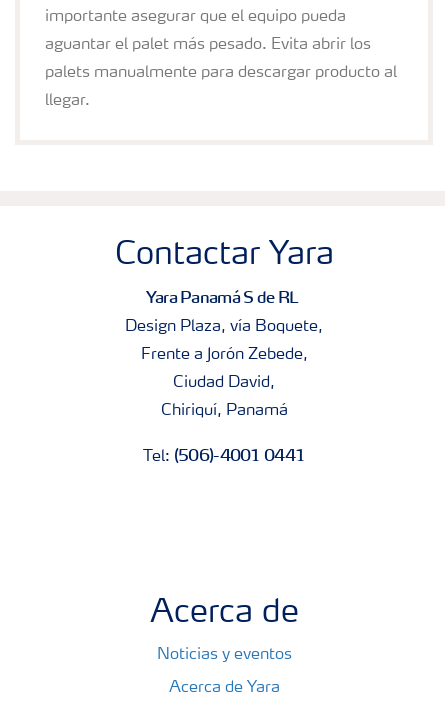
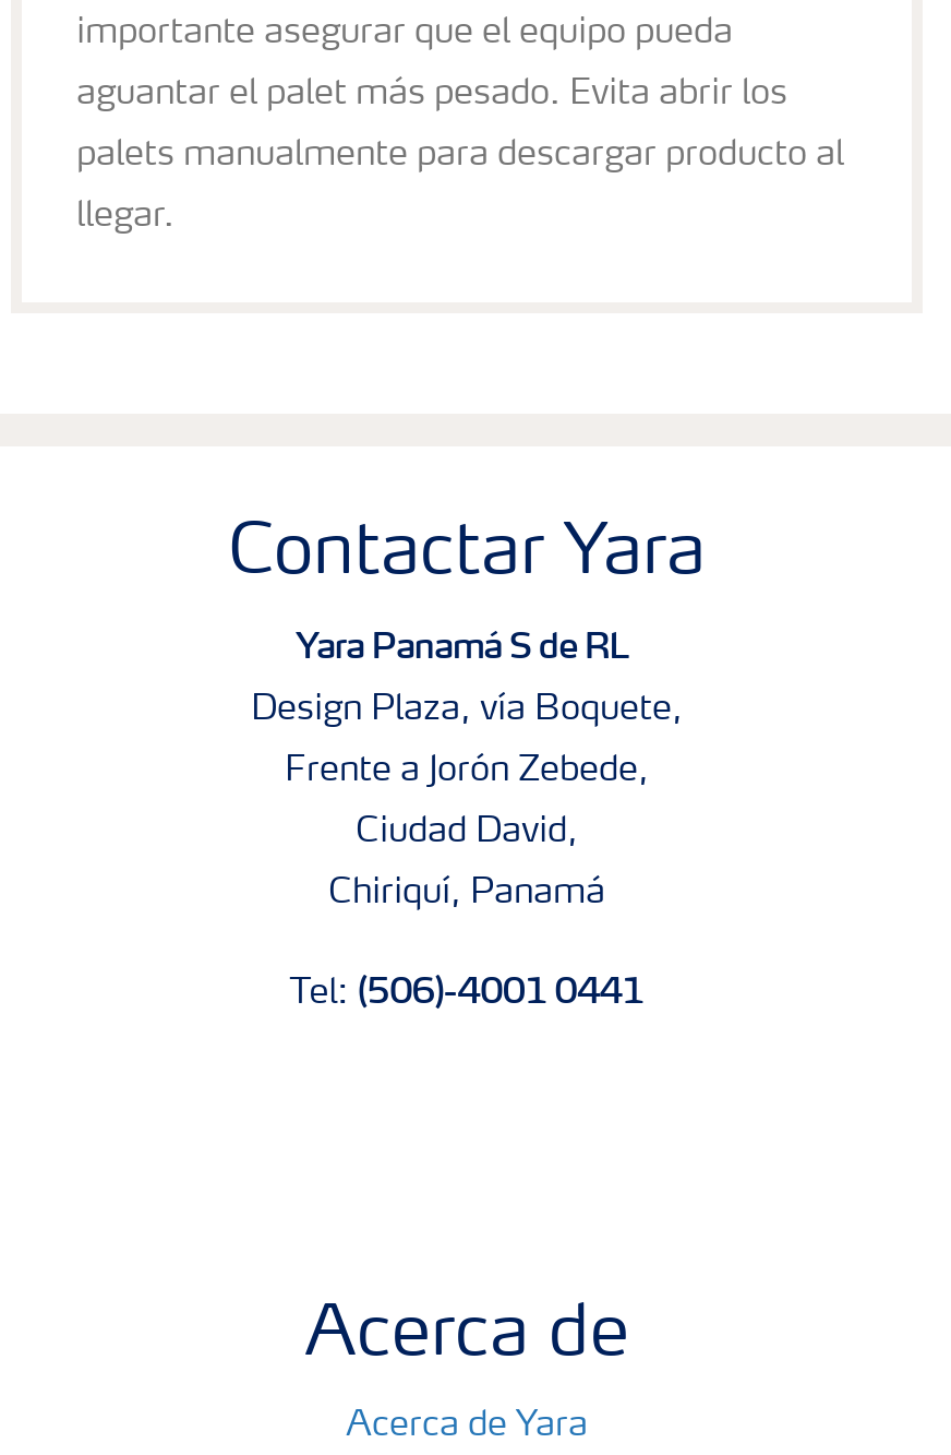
- Noticias y eventos
